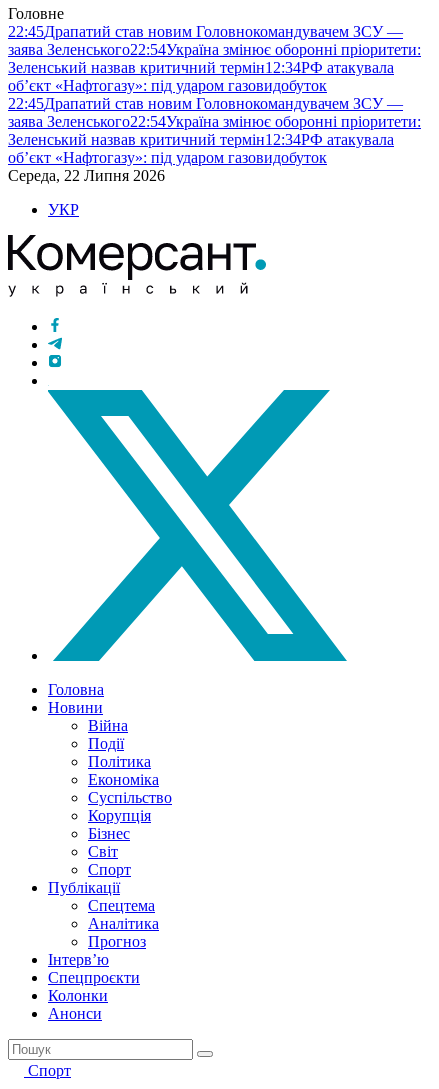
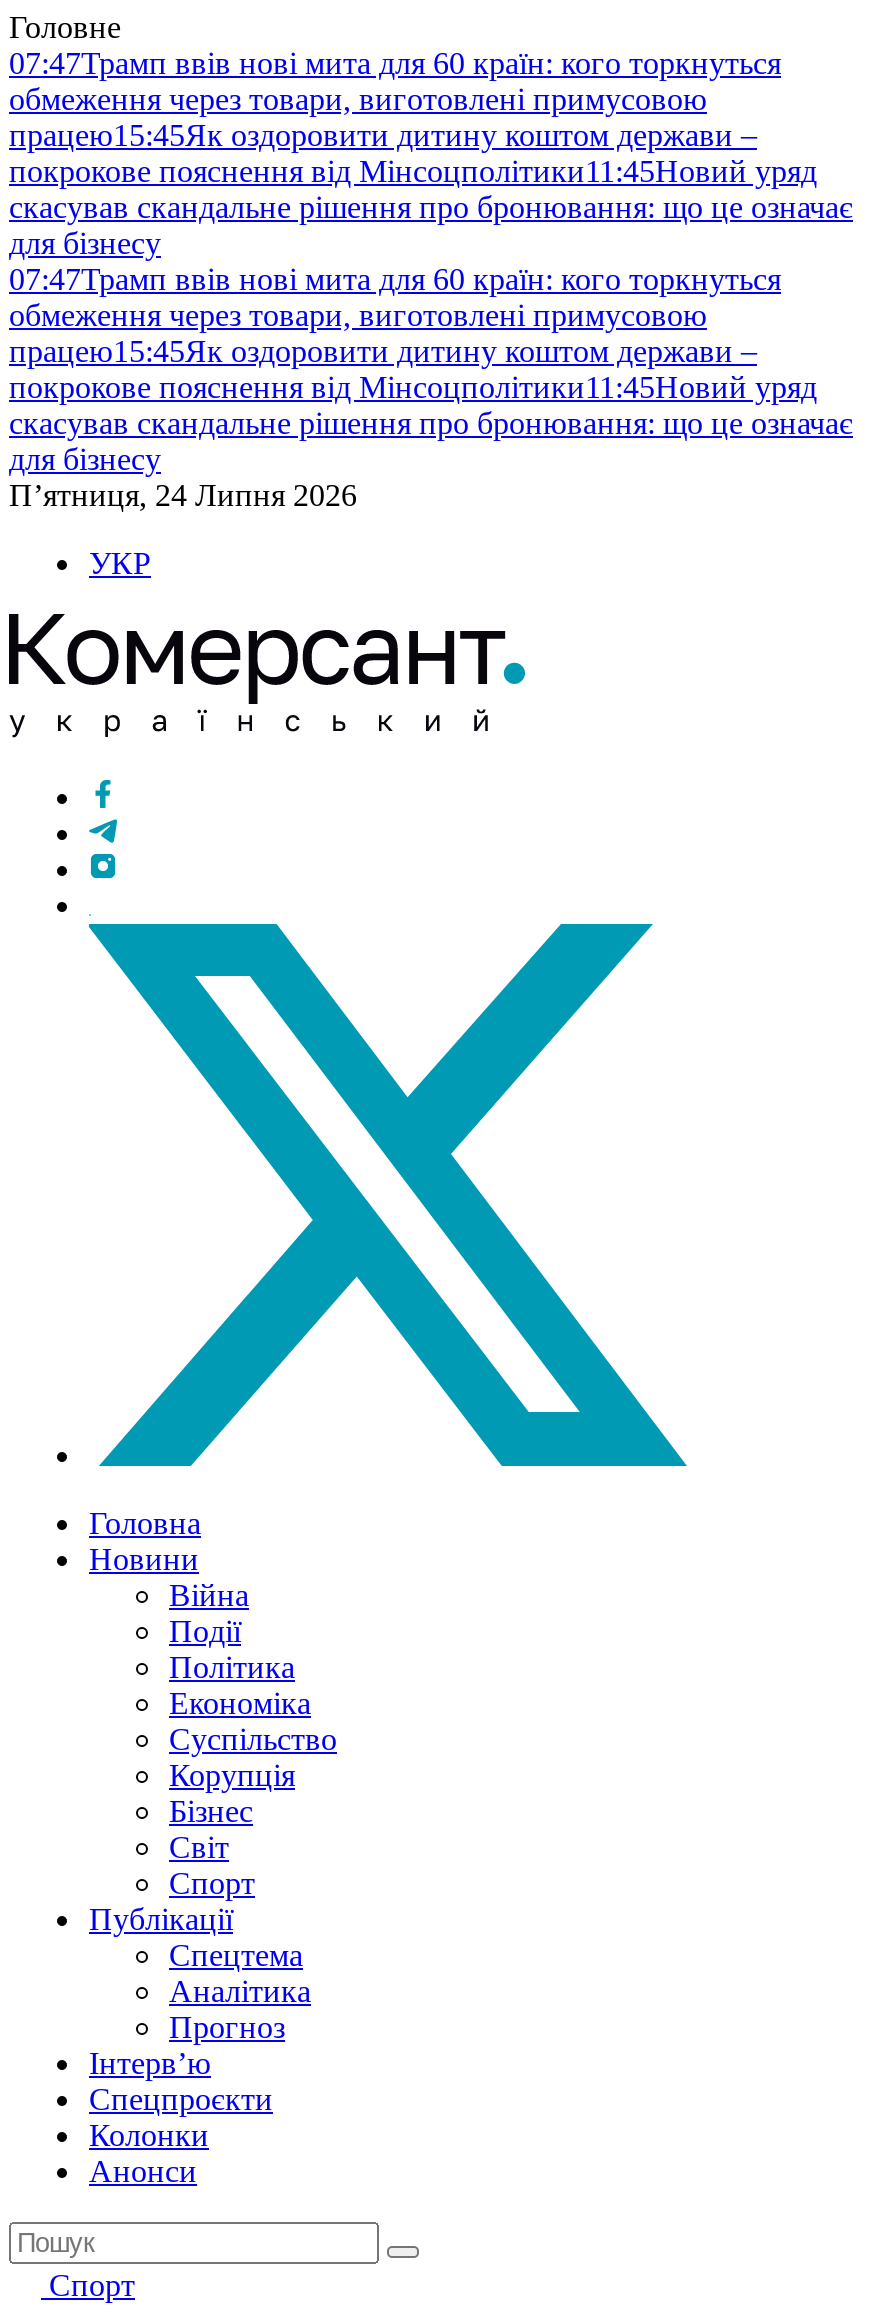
- 22:45Драпатий став новим Головнокомандувачем ЗСУ —
- заява Зеленського22:54Україна змінює оборонні пріоритети:
- Зеленський назвав критичний термін 12:34РФ атакувала
- об’єкт «Нафтогазу»: під ударом газовидобуток
- 22:45Драпатий став новим Головнокомандувачем ЗСУ —
- заява Зеленського22:54Україна змінює оборонні пріоритети:
- Зеленський назвав критичний термін 12:34РФ атакувала
- об’єкт «Нафтогазу»: під ударом газовидобуток
- Середа, 22 Липня 2026
+ 07:47Трамп ввів нові мита для 60 країн: кого торкнуться
+ обмеження через товари, виготовлені примусовою
+ працею15:45Як оздоровити дитину коштом держави –
+ покрокове пояснення від Мінсоцполітики11:45Новий уряд
+ скасував скандальне рішення про бронювання: що це означає
+ для бізнесу
+ 07:47Трамп ввів нові мита для 60 країн: кого торкнуться
+ обмеження через товари, виготовлені примусовою
+ працею15:45Як оздоровити дитину коштом держави –
+ покрокове пояснення від Мінсоцполітики11:45Новий уряд
+ скасував скандальне рішення про бронювання: що це означає
+ для бізнесу
+ П’ятниця, 24 Липня 2026
